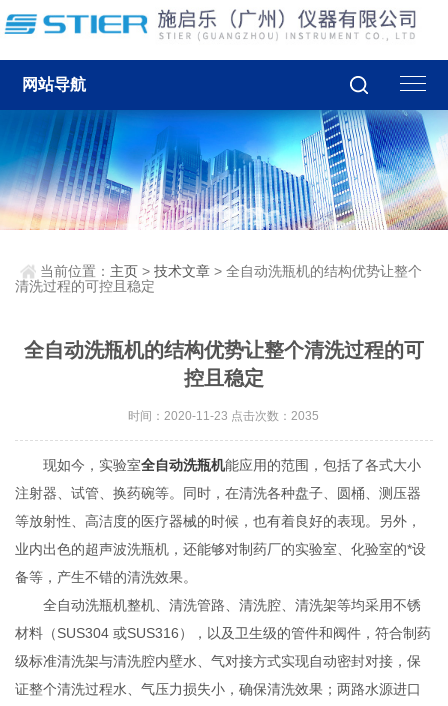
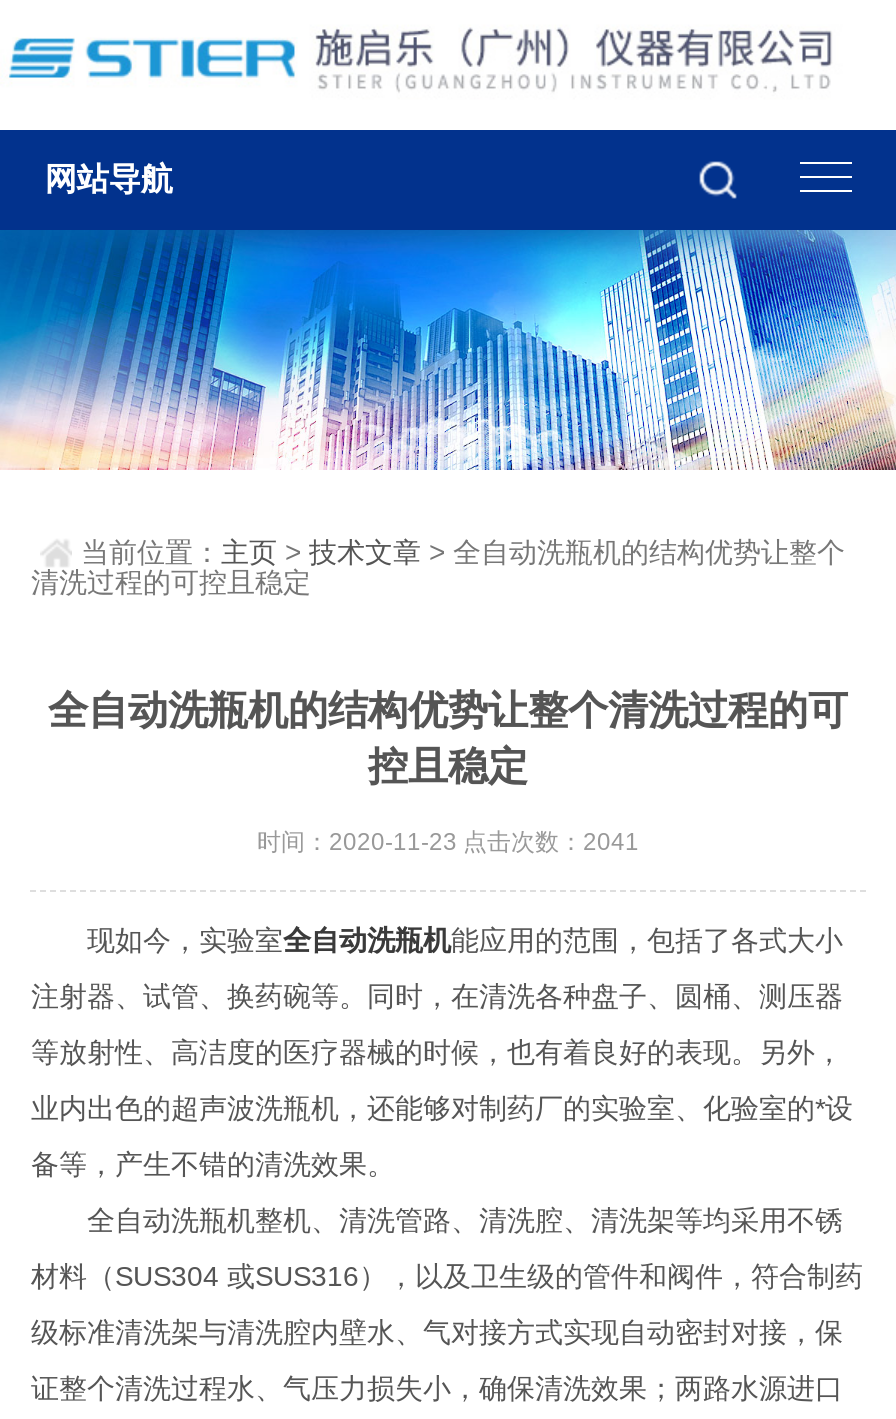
- 时间：2020-11-23 点击次数：2035
+ 时间：2020-11-23 点击次数：2041
